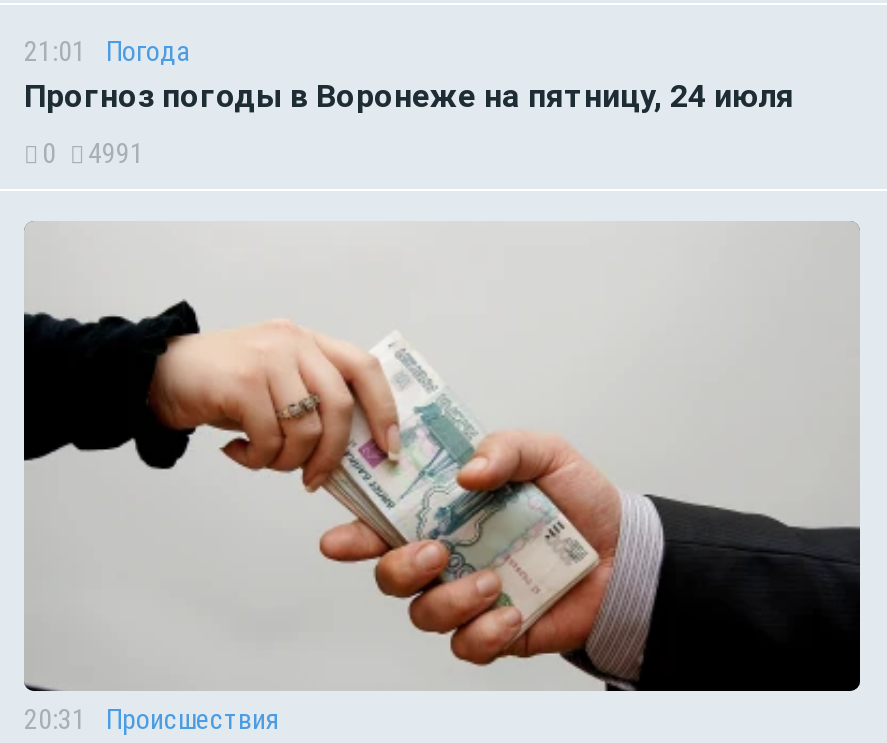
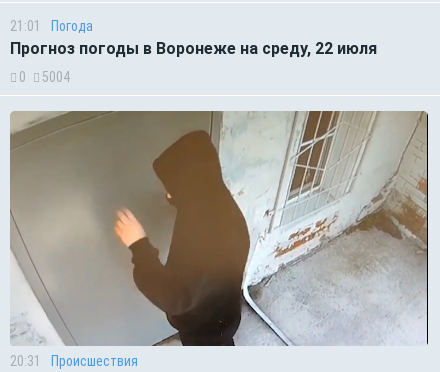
- Прогноз погоды в Воронеже на пятницу, 24 июля
+ Прогноз погоды в Воронеже на среду, 22 июля

- 0 4991
+ 0 5004

- [image]
+ [image]
